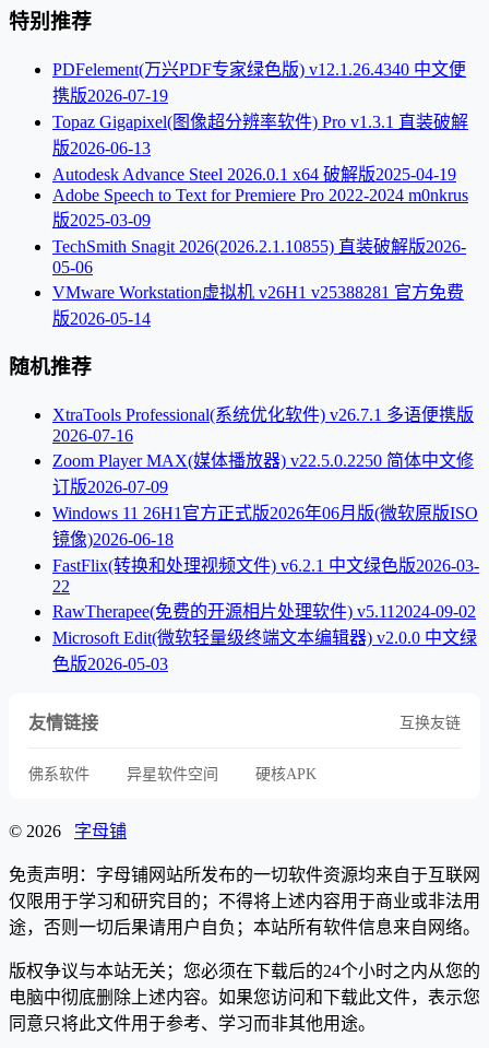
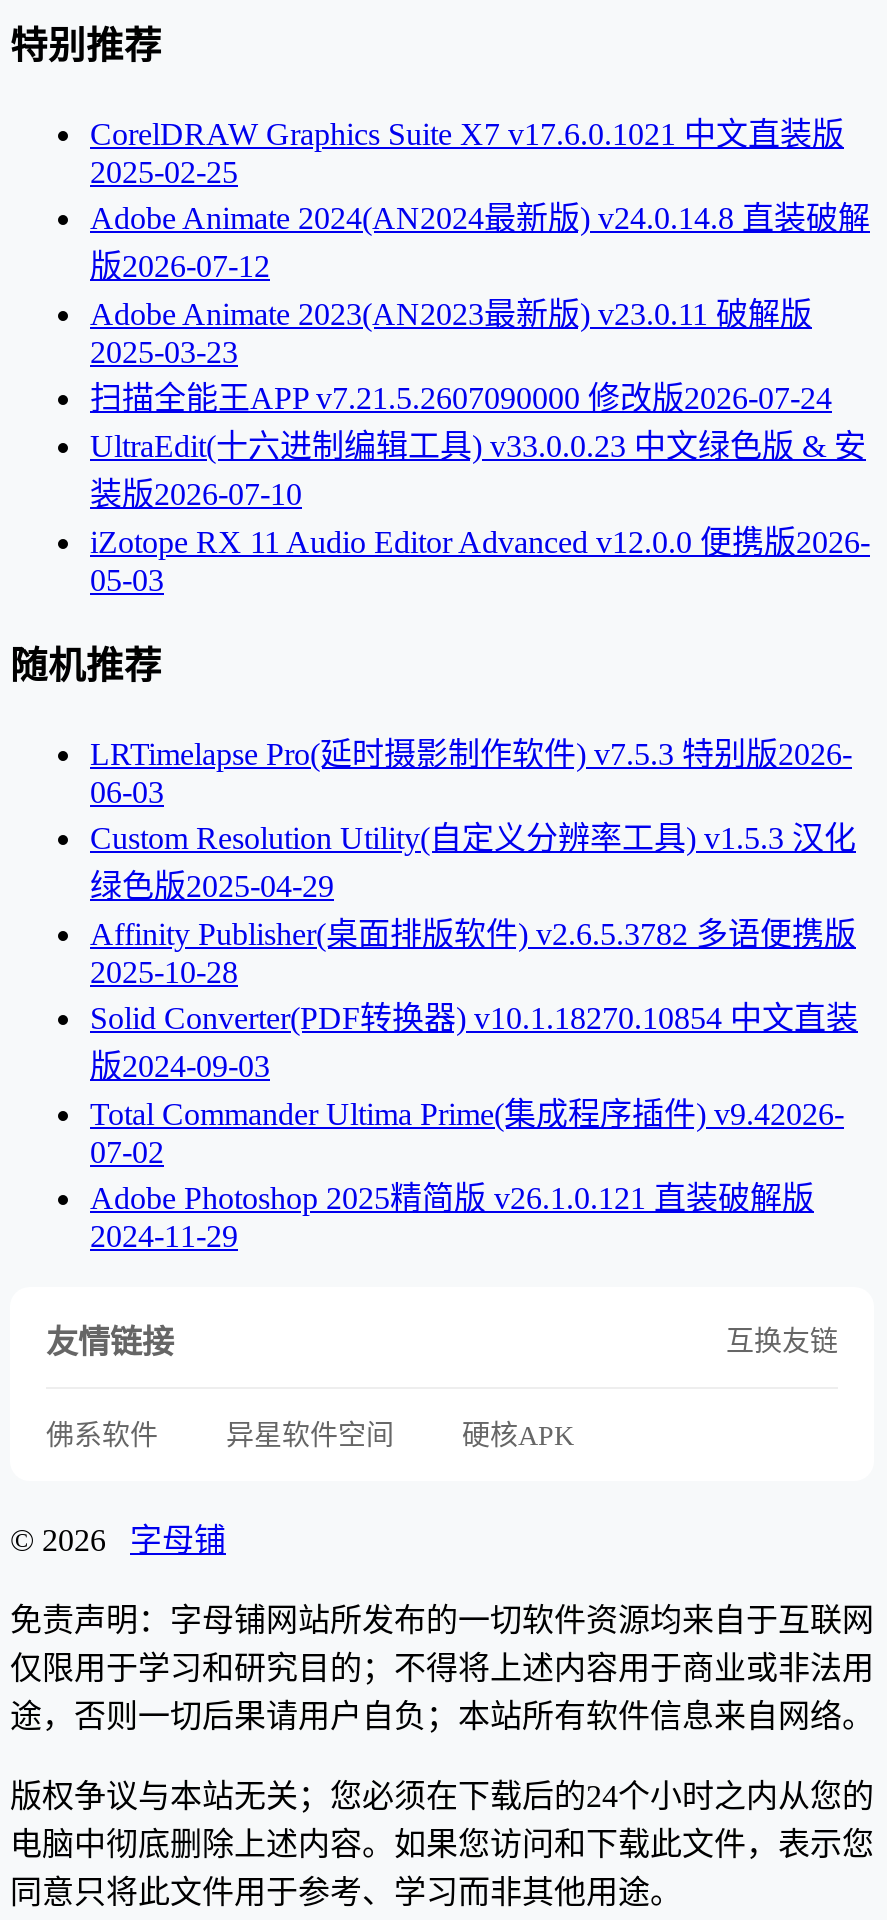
- PDFelement(万兴PDF专家绿色版) v12.1.26.4340 中文便
- 携版2026-07-19
- Topaz Gigapixel(图像超分辨率软件) Pro v1.3.1 直装破解
- 版2026-06-13
- Autodesk Advance Steel 2026.0.1 x64 破解版2025-04-19
- Adobe Speech to Text for Premiere Pro 2022-2024 m0nkrus
- 版2025-03-09
- TechSmith Snagit 2026(2026.2.1.10855) 直装破解版2026-
- 05-06
- VMware Workstation虚拟机 v26H1 v25388281 官方免费
- 版2026-05-14
+ CorelDRAW Graphics Suite X7 v17.6.0.1021 中文直装版
+ 2025-02-25
+ Adobe Animate 2024(AN2024最新版) v24.0.14.8 直装破解
+ 版2026-07-12
+ Adobe Animate 2023(AN2023最新版) v23.0.11 破解版
+ 2025-03-23
+ 扫描全能王APP v7.21.5.2607090000 修改版2026-07-24
+ UltraEdit(十六进制编辑工具) v33.0.0.23 中文绿色版 & 安
+ 装版2026-07-10
+ iZotope RX 11 Audio Editor Advanced v12.0.0 便携版2026-
+ 05-03

- XtraTools Professional(系统优化软件) v26.7.1 多语便携版
- 2026-07-16
- Zoom Player MAX(媒体播放器) v22.5.0.2250 简体中文修
- 订版2026-07-09
- Windows 11 26H1官方正式版2026年06月版(微软原版ISO
- 镜像)2026-06-18
- FastFlix(转换和处理视频文件) v6.2.1 中文绿色版2026-03-
- 22
- RawTherapee(免费的开源相片处理软件) v5.112024-09-02
- Microsoft Edit(微软轻量级终端文本编辑器) v2.0.0 中文绿
- 色版2026-05-03
+ LRTimelapse Pro(延时摄影制作软件) v7.5.3 特别版2026-
+ 06-03
+ Custom Resolution Utility(自定义分辨率工具) v1.5.3 汉化
+ 绿色版2025-04-29
+ Affinity Publisher(桌面排版软件) v2.6.5.3782 多语便携版
+ 2025-10-28
+ Solid Converter(PDF转换器) v10.1.18270.10854 中文直装
+ 版2024-09-03
+ Total Commander Ultima Prime(集成程序插件) v9.42026-
+ 07-02
+ Adobe Photoshop 2025精简版 v26.1.0.121 直装破解版
+ 2024-11-29
